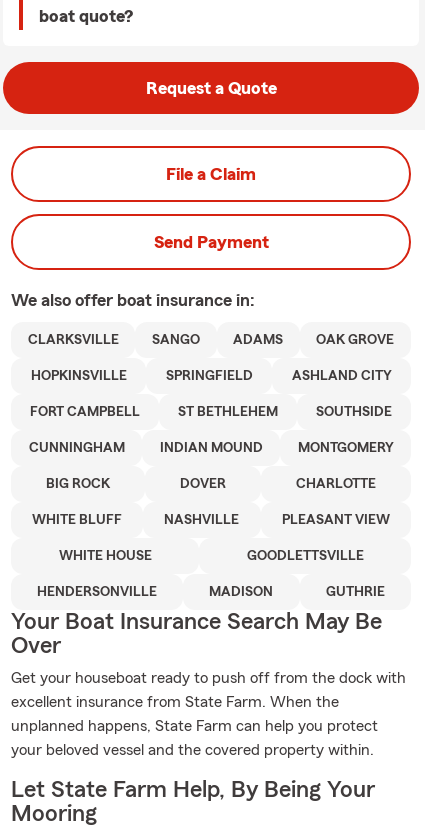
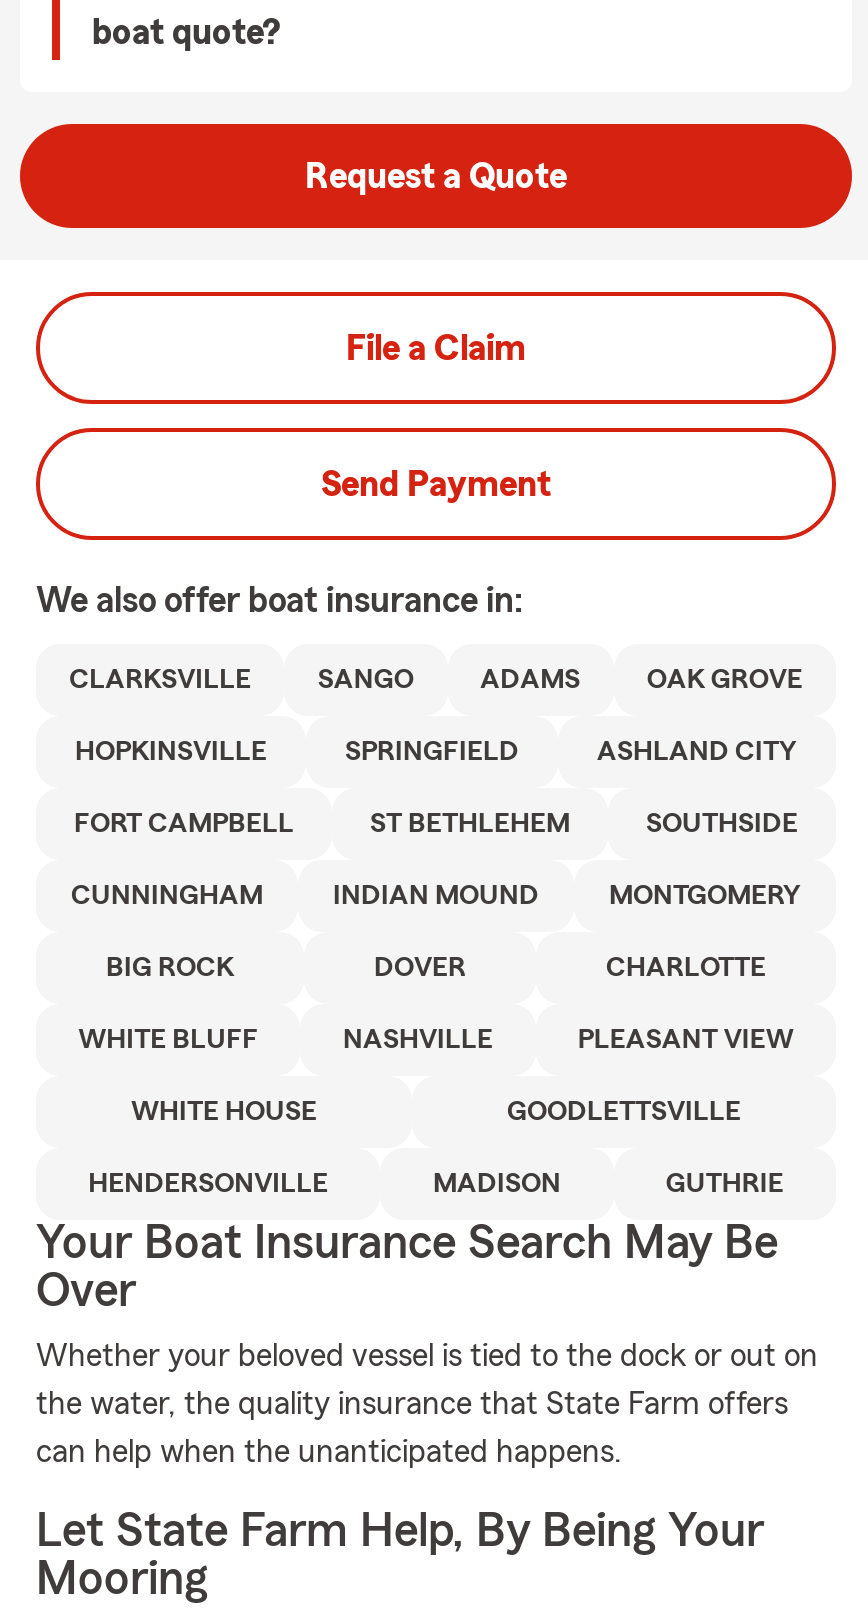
- Get your houseboat ready to push off from the dock with
- excellent insurance from State Farm. When the
- unplanned happens, State Farm can help you protect
- your beloved vessel and the covered property within.
+ Whether your beloved vessel is tied to the dock or out on
+ the water, the quality insurance that State Farm offers
+ can help when the unanticipated happens.
